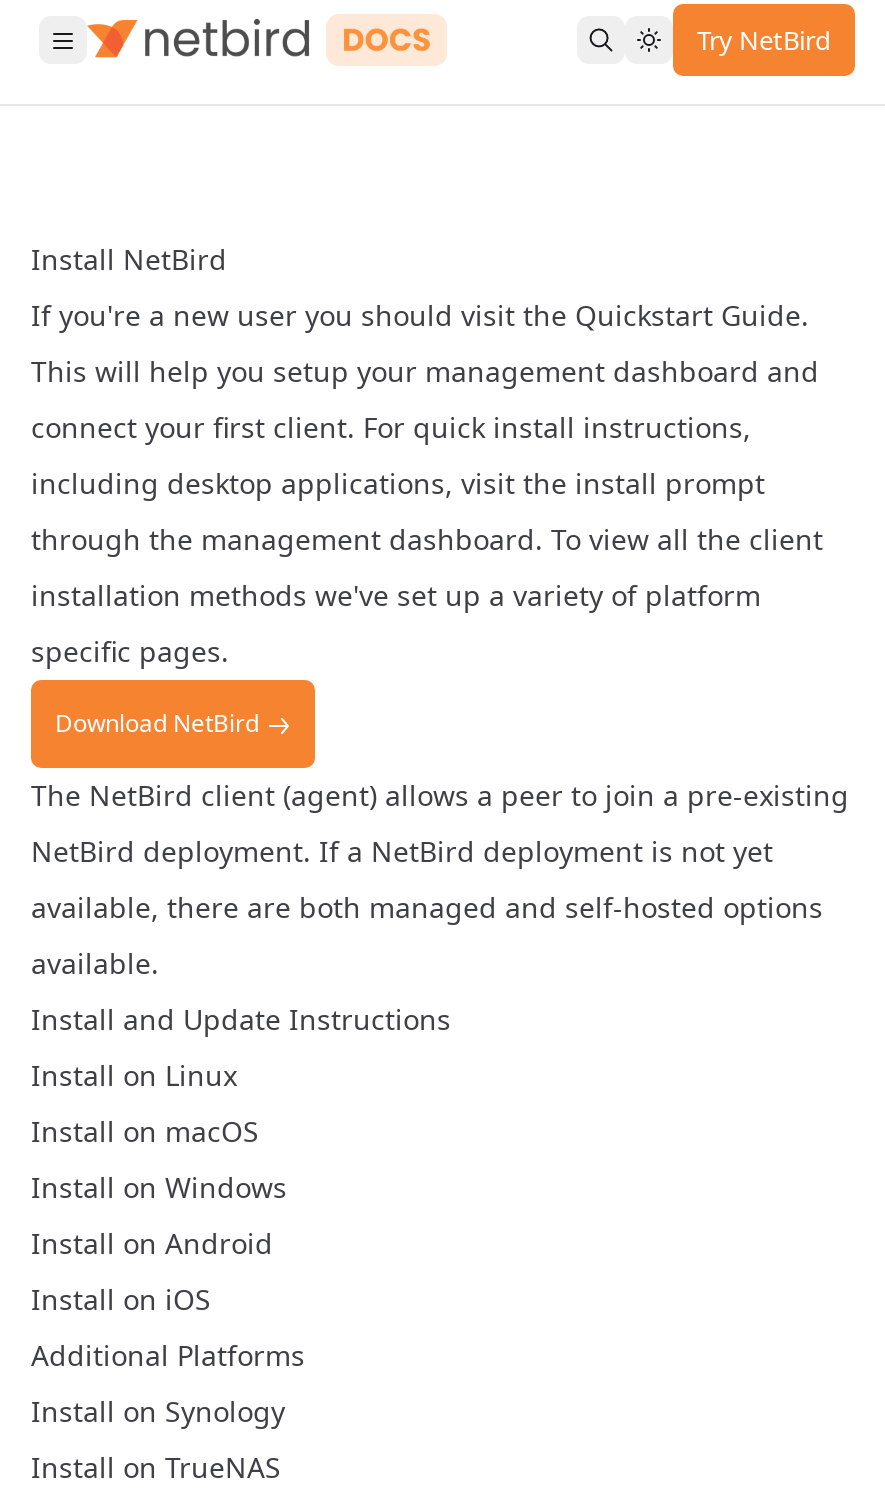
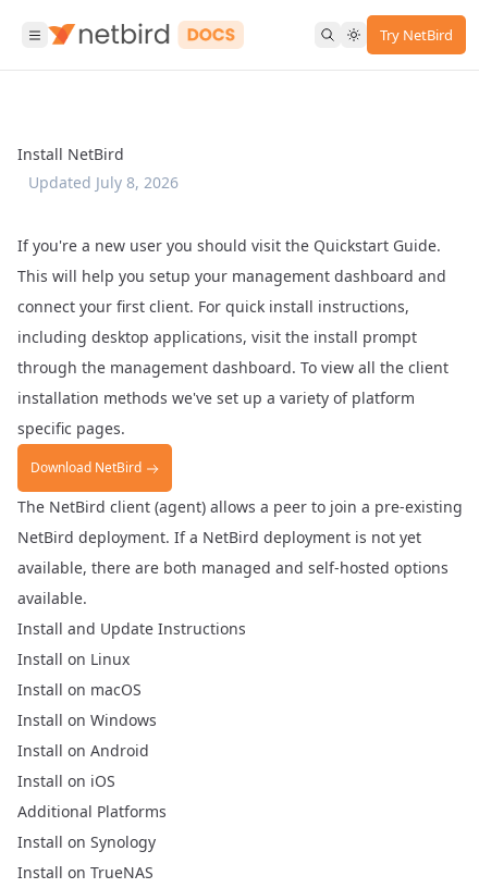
+ Updated July 8, 2026
